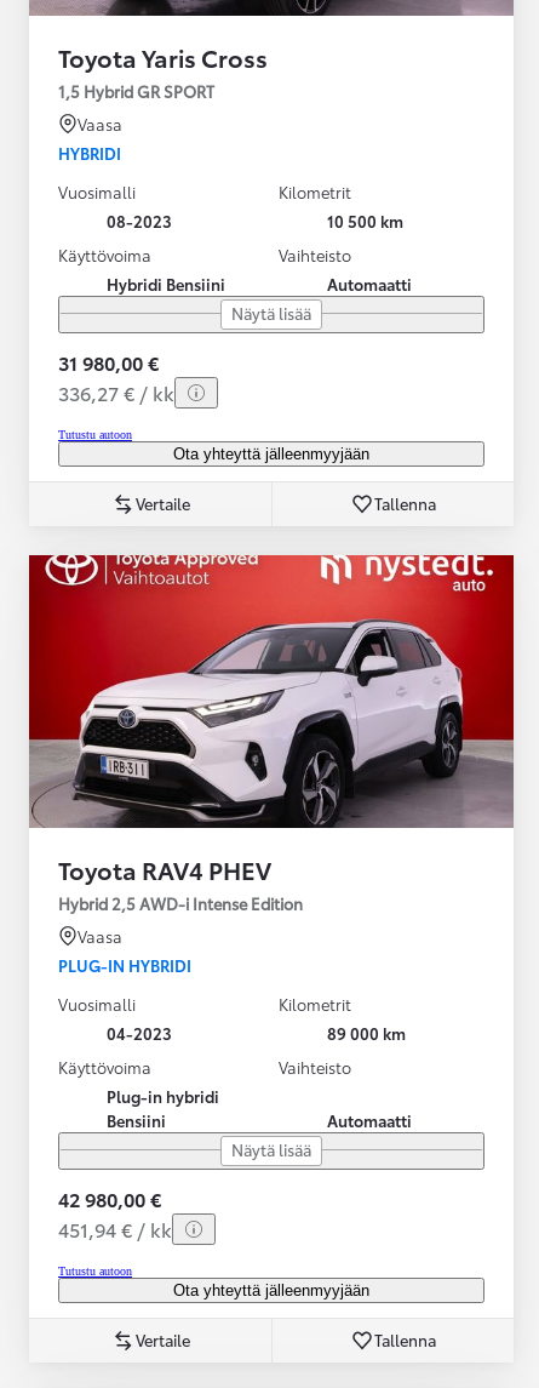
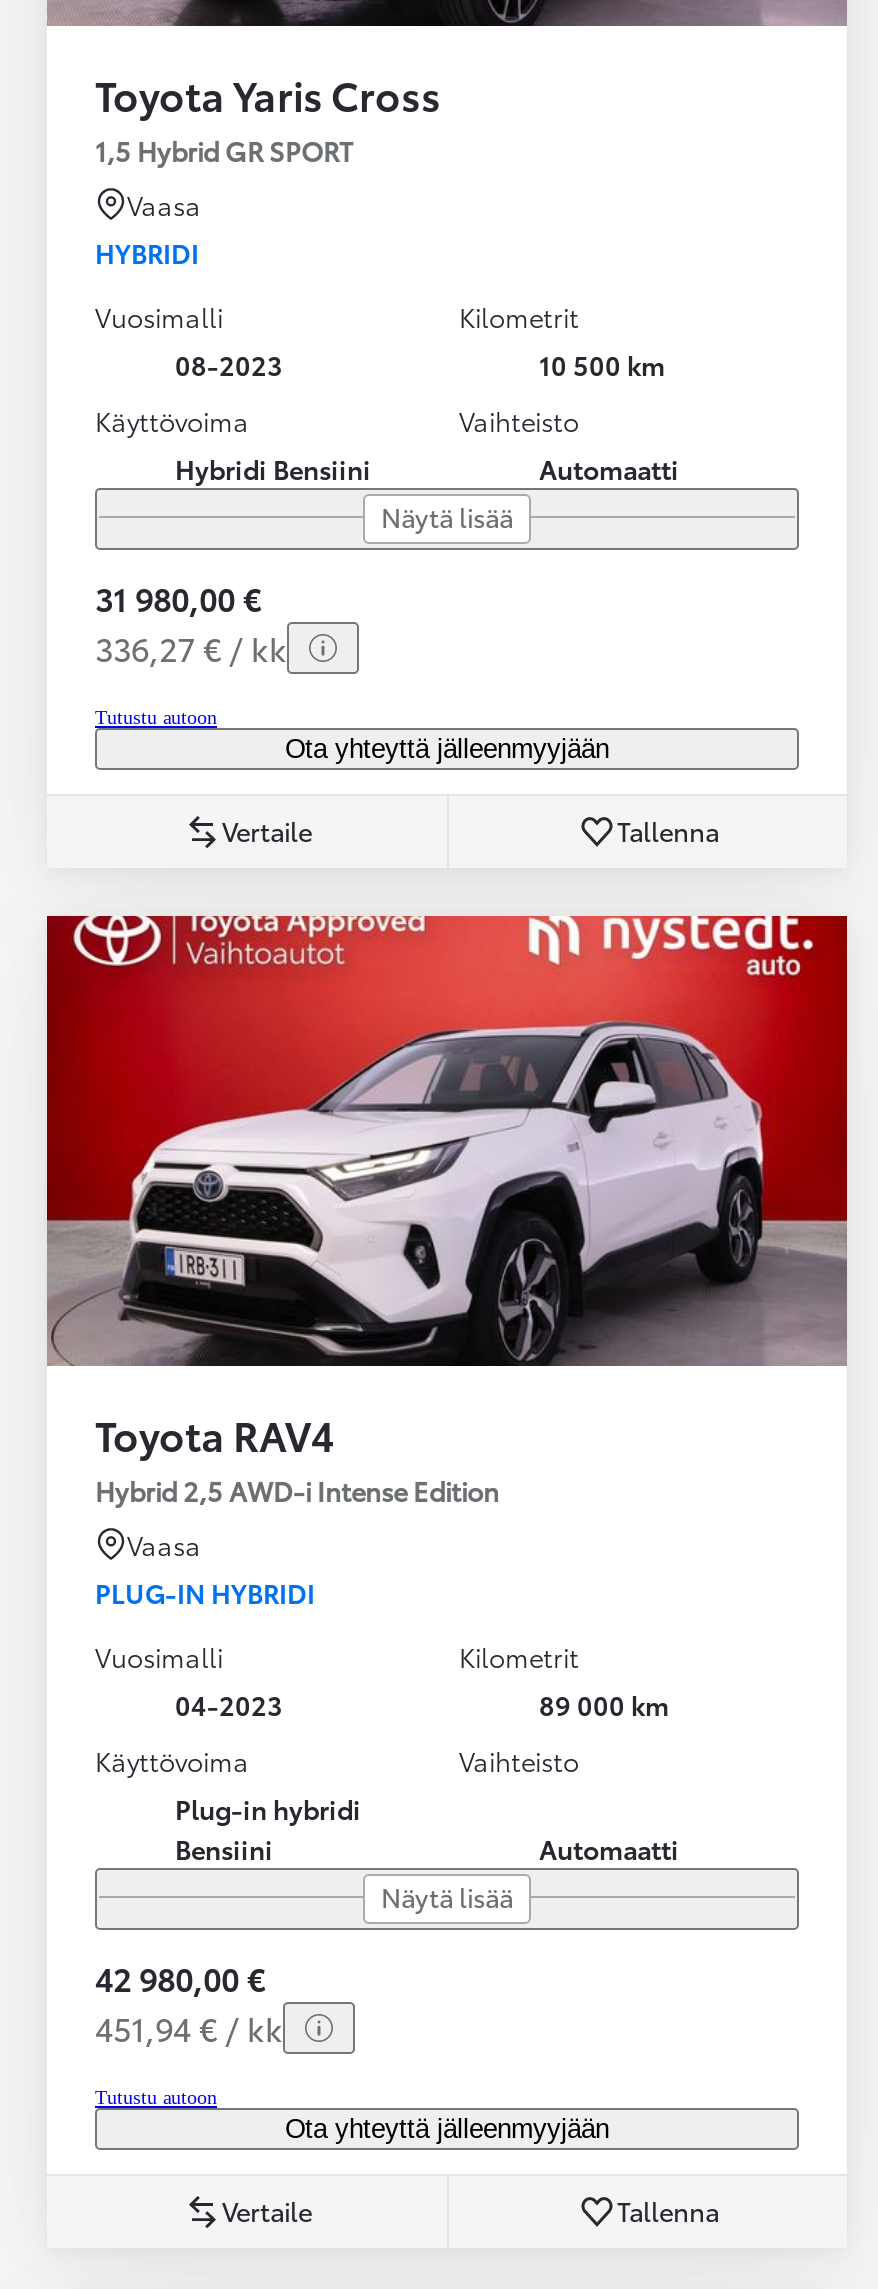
- Toyota RAV4 PHEV
+ Toyota RAV4
